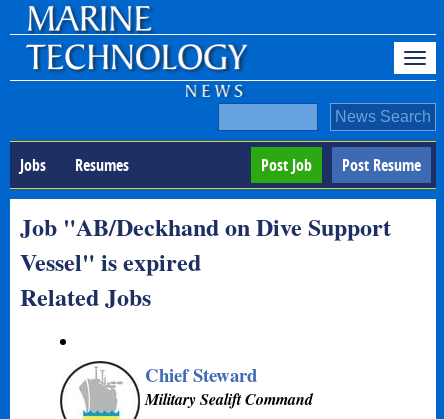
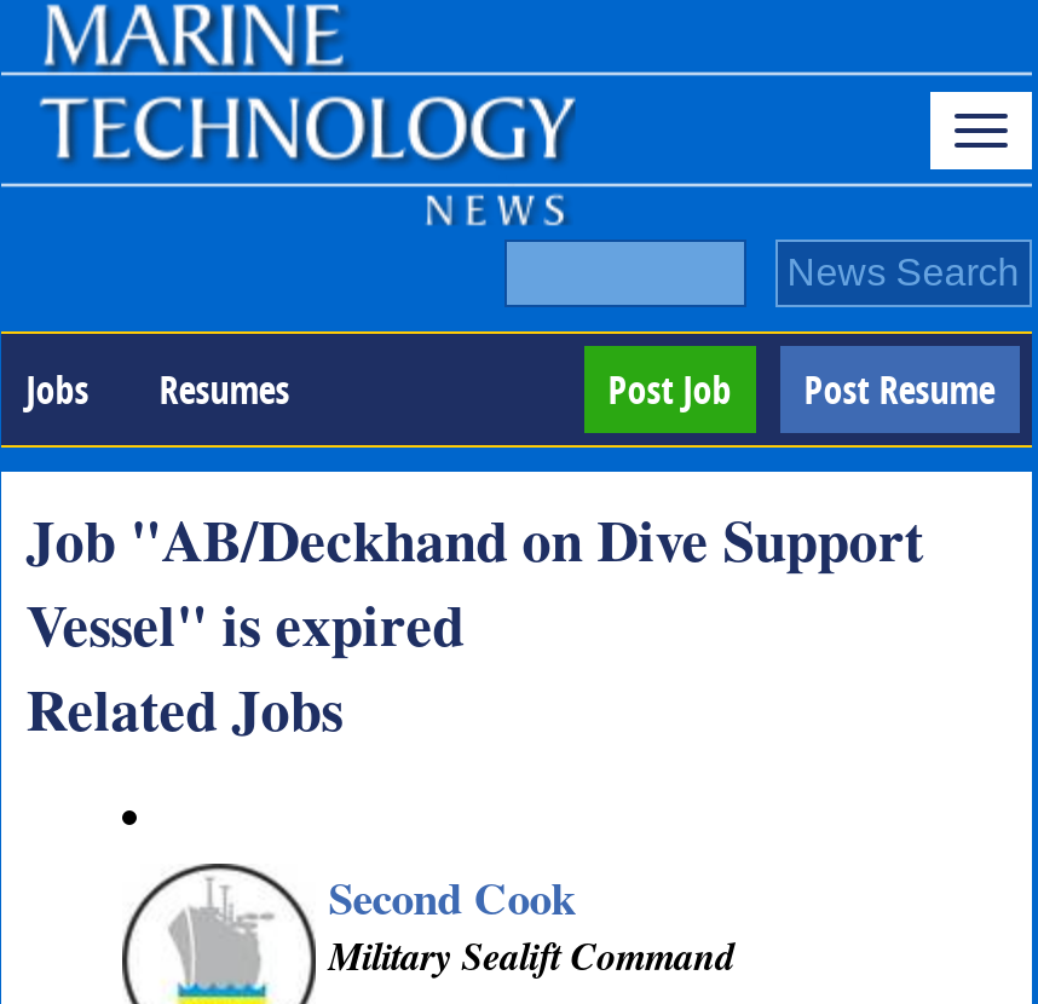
- Chief Steward
+ Second Cook
